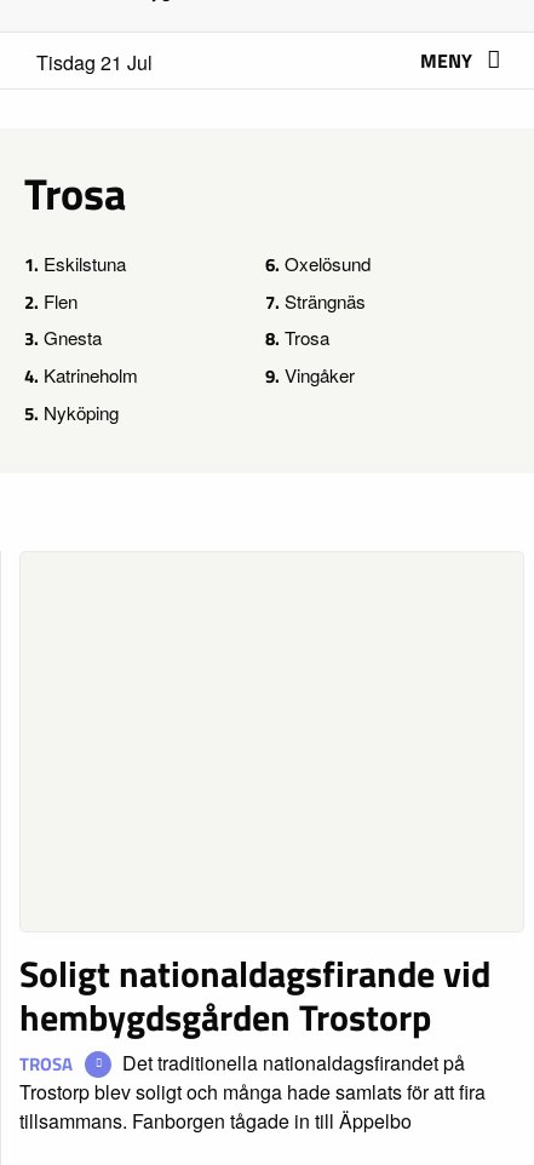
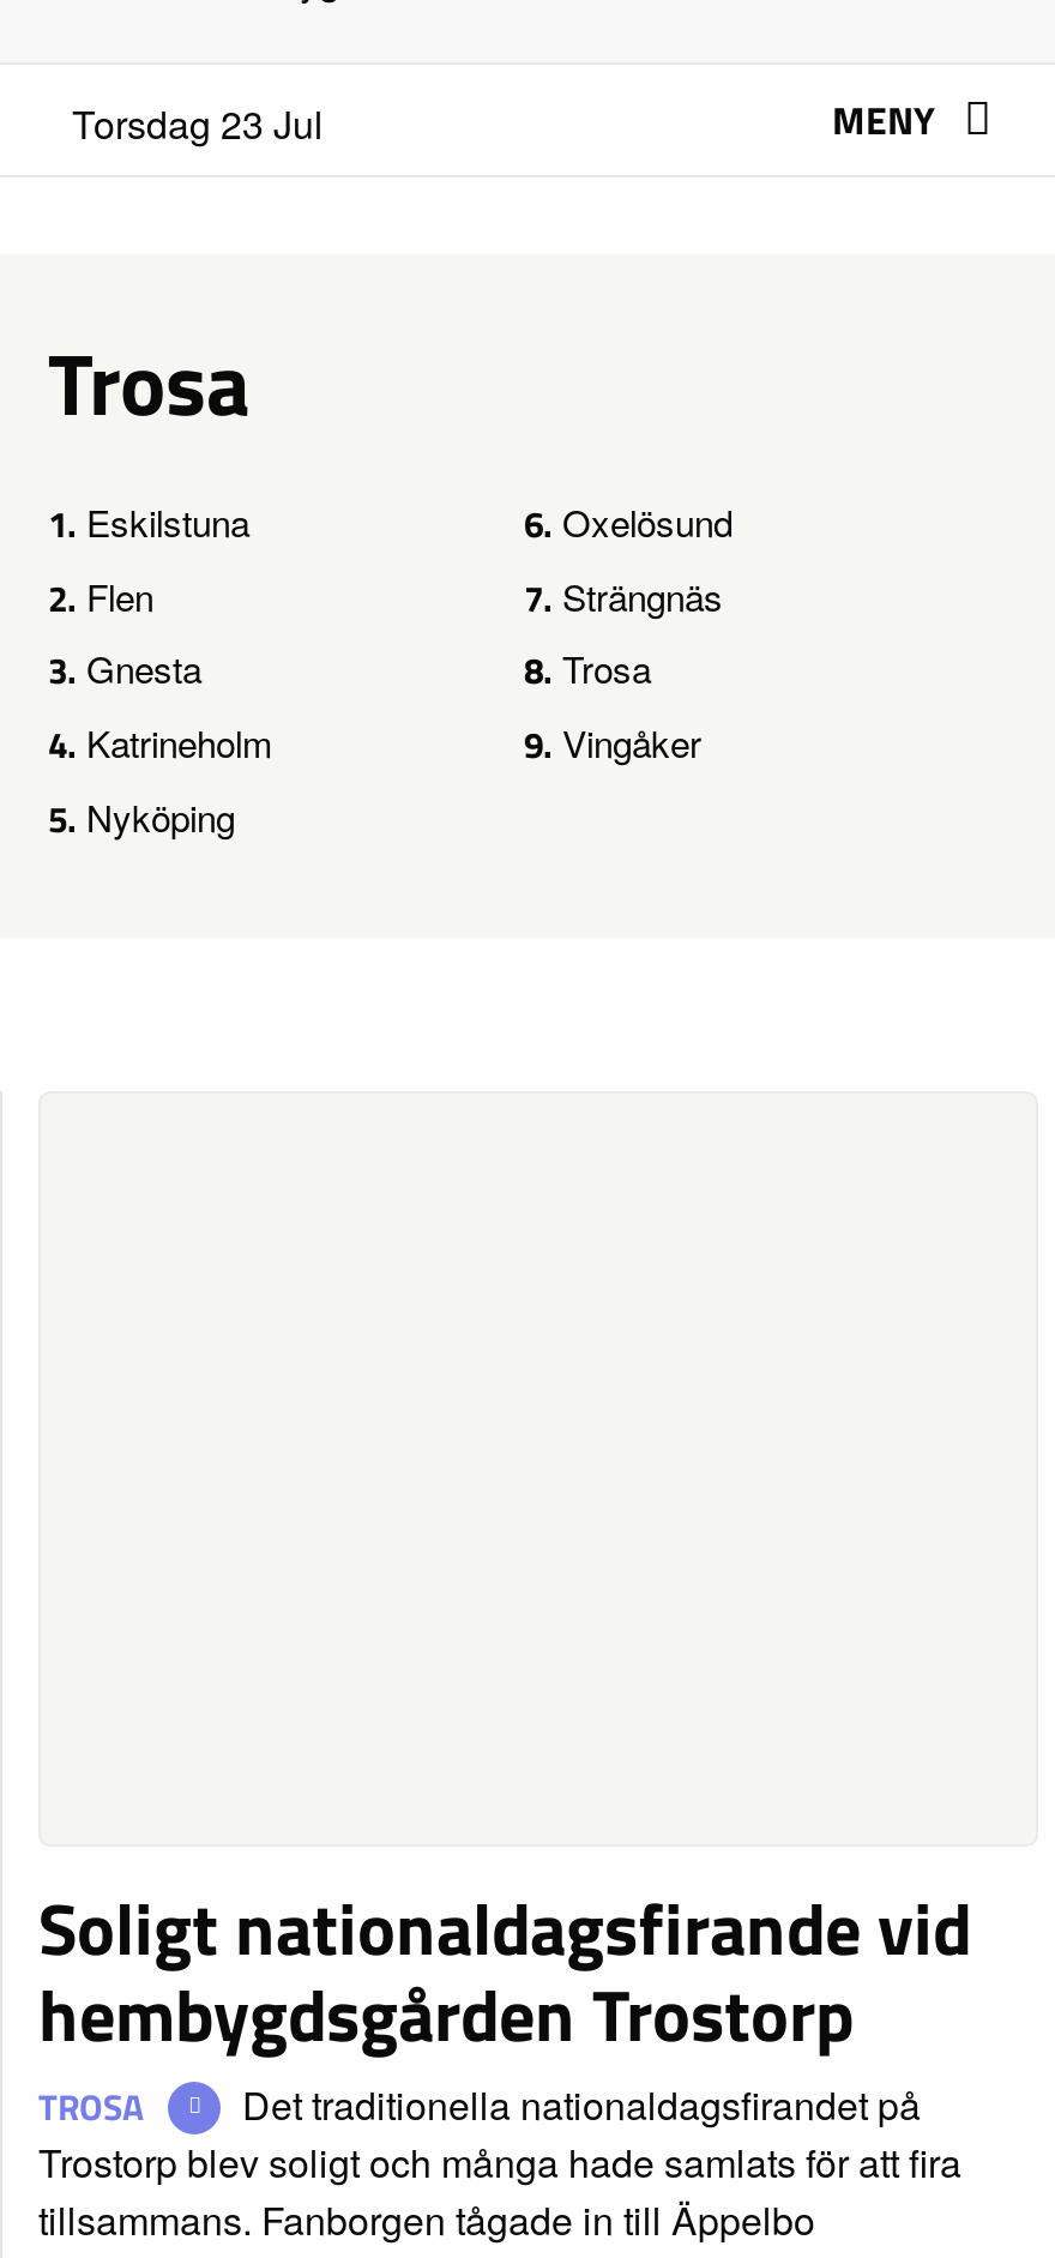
- Tisdag 21 Jul
+ Torsdag 23 Jul
